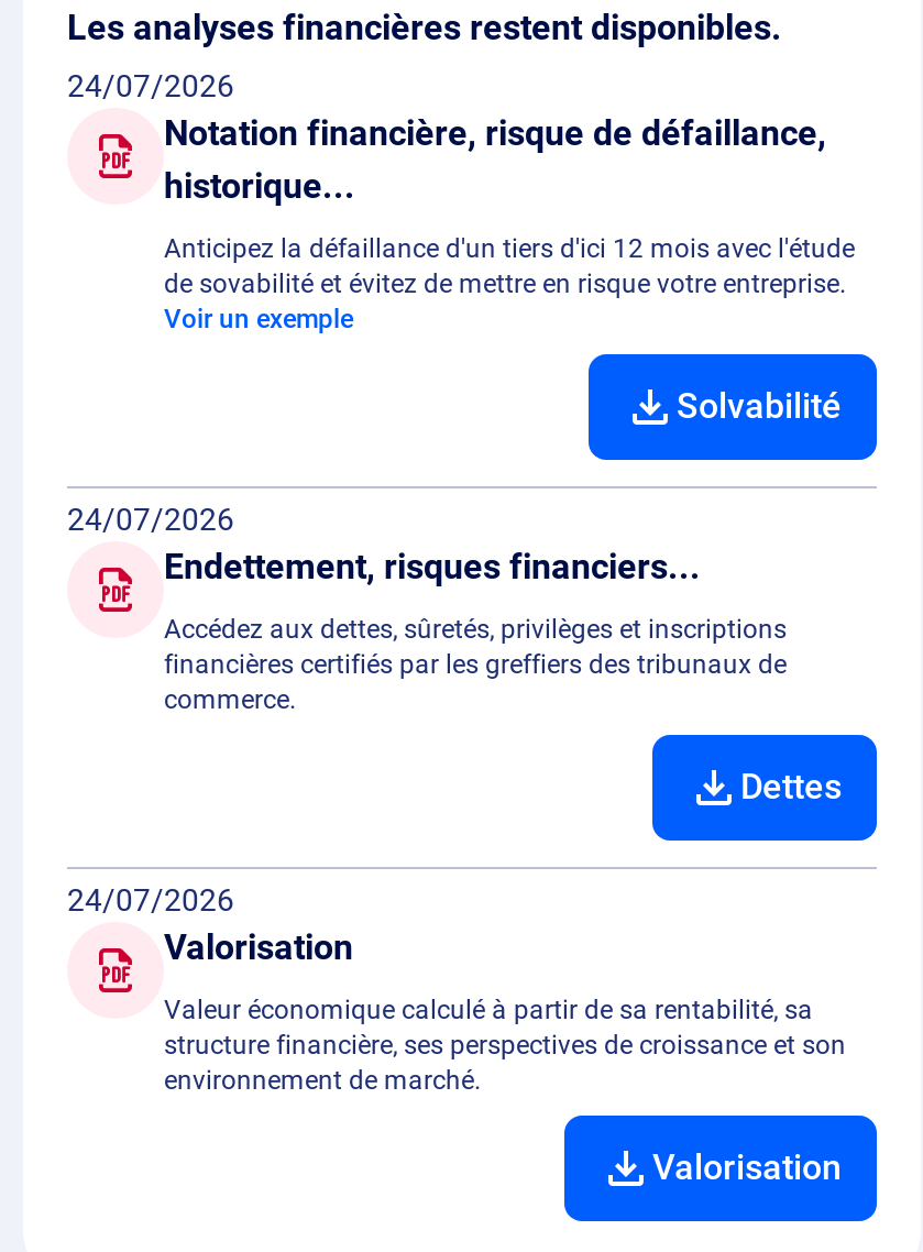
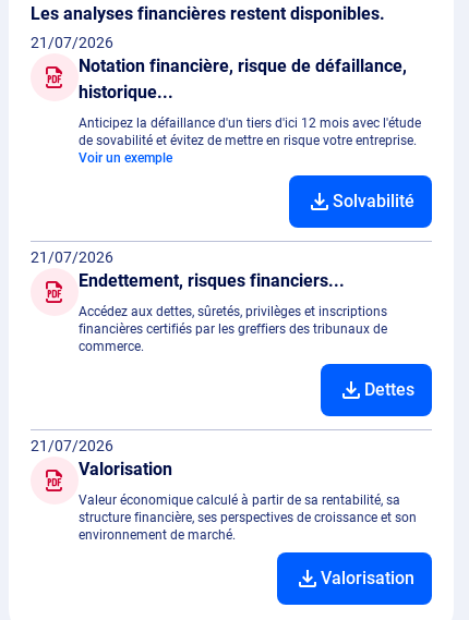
- 24/07/2026
+ 21/07/2026

- 24/07/2026
+ 21/07/2026

- 24/07/2026
+ 21/07/2026
